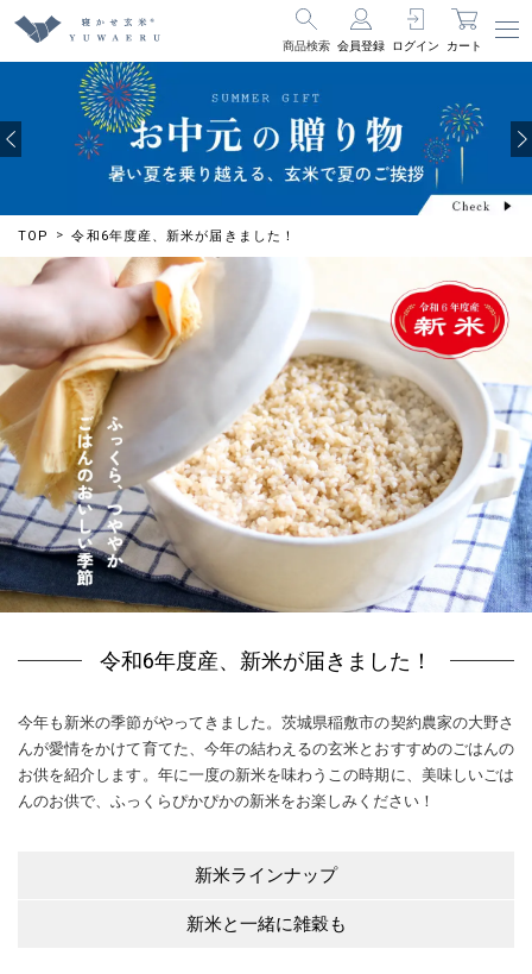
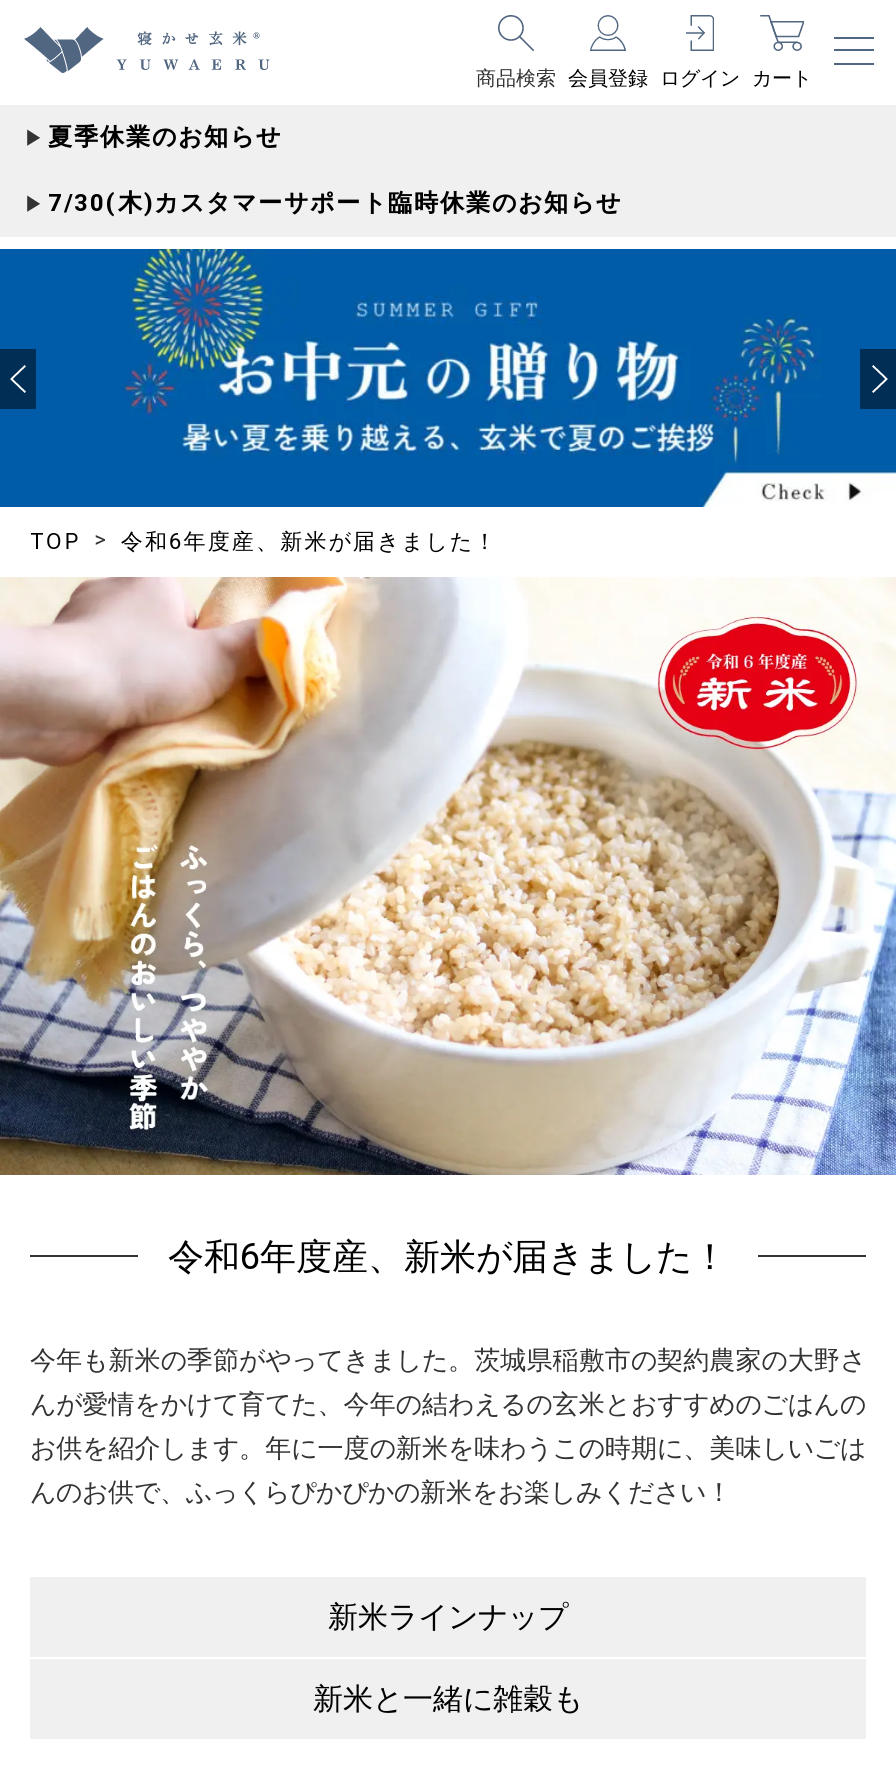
+ 夏季休業のお知らせ
+ 7/30(木)カスタマーサポート臨時休業のお知らせ
